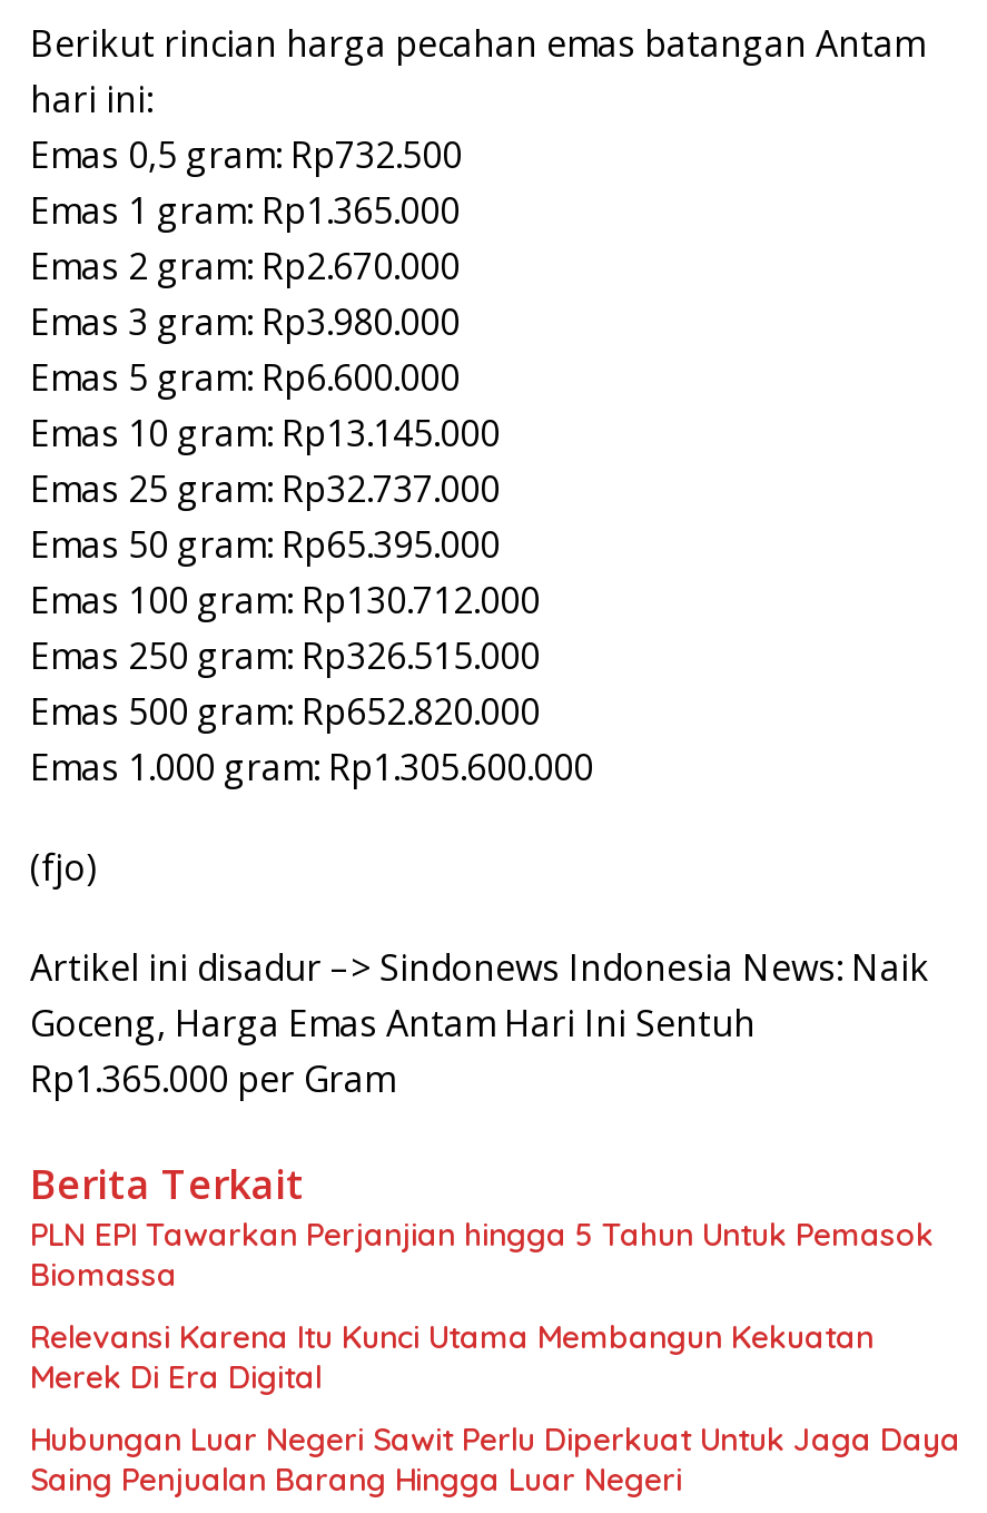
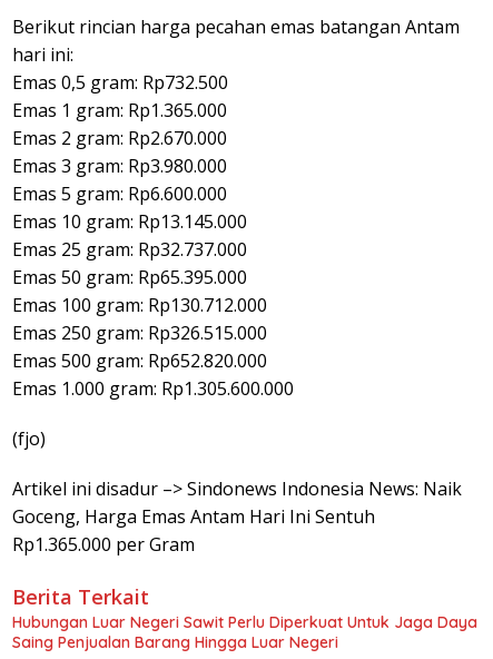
- PLN EPI Tawarkan Perjanjian hingga 5 Tahun Untuk Pemasok
- Biomassa
- Relevansi Karena Itu Kunci Utama Membangun Kekuatan
- Merek Di Era Digital
